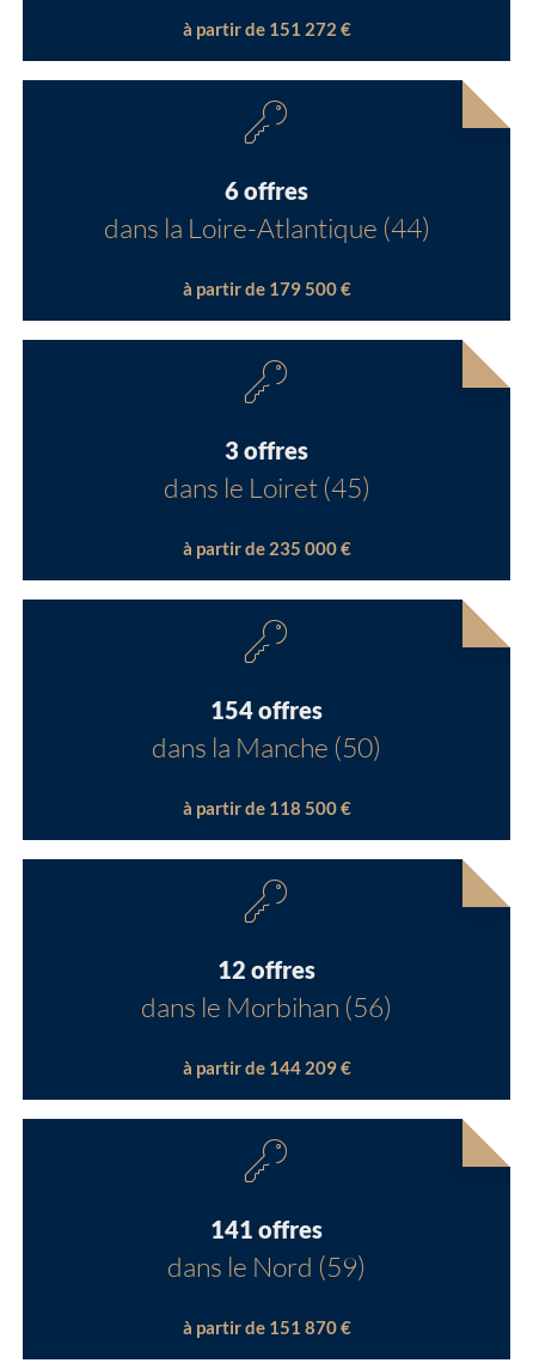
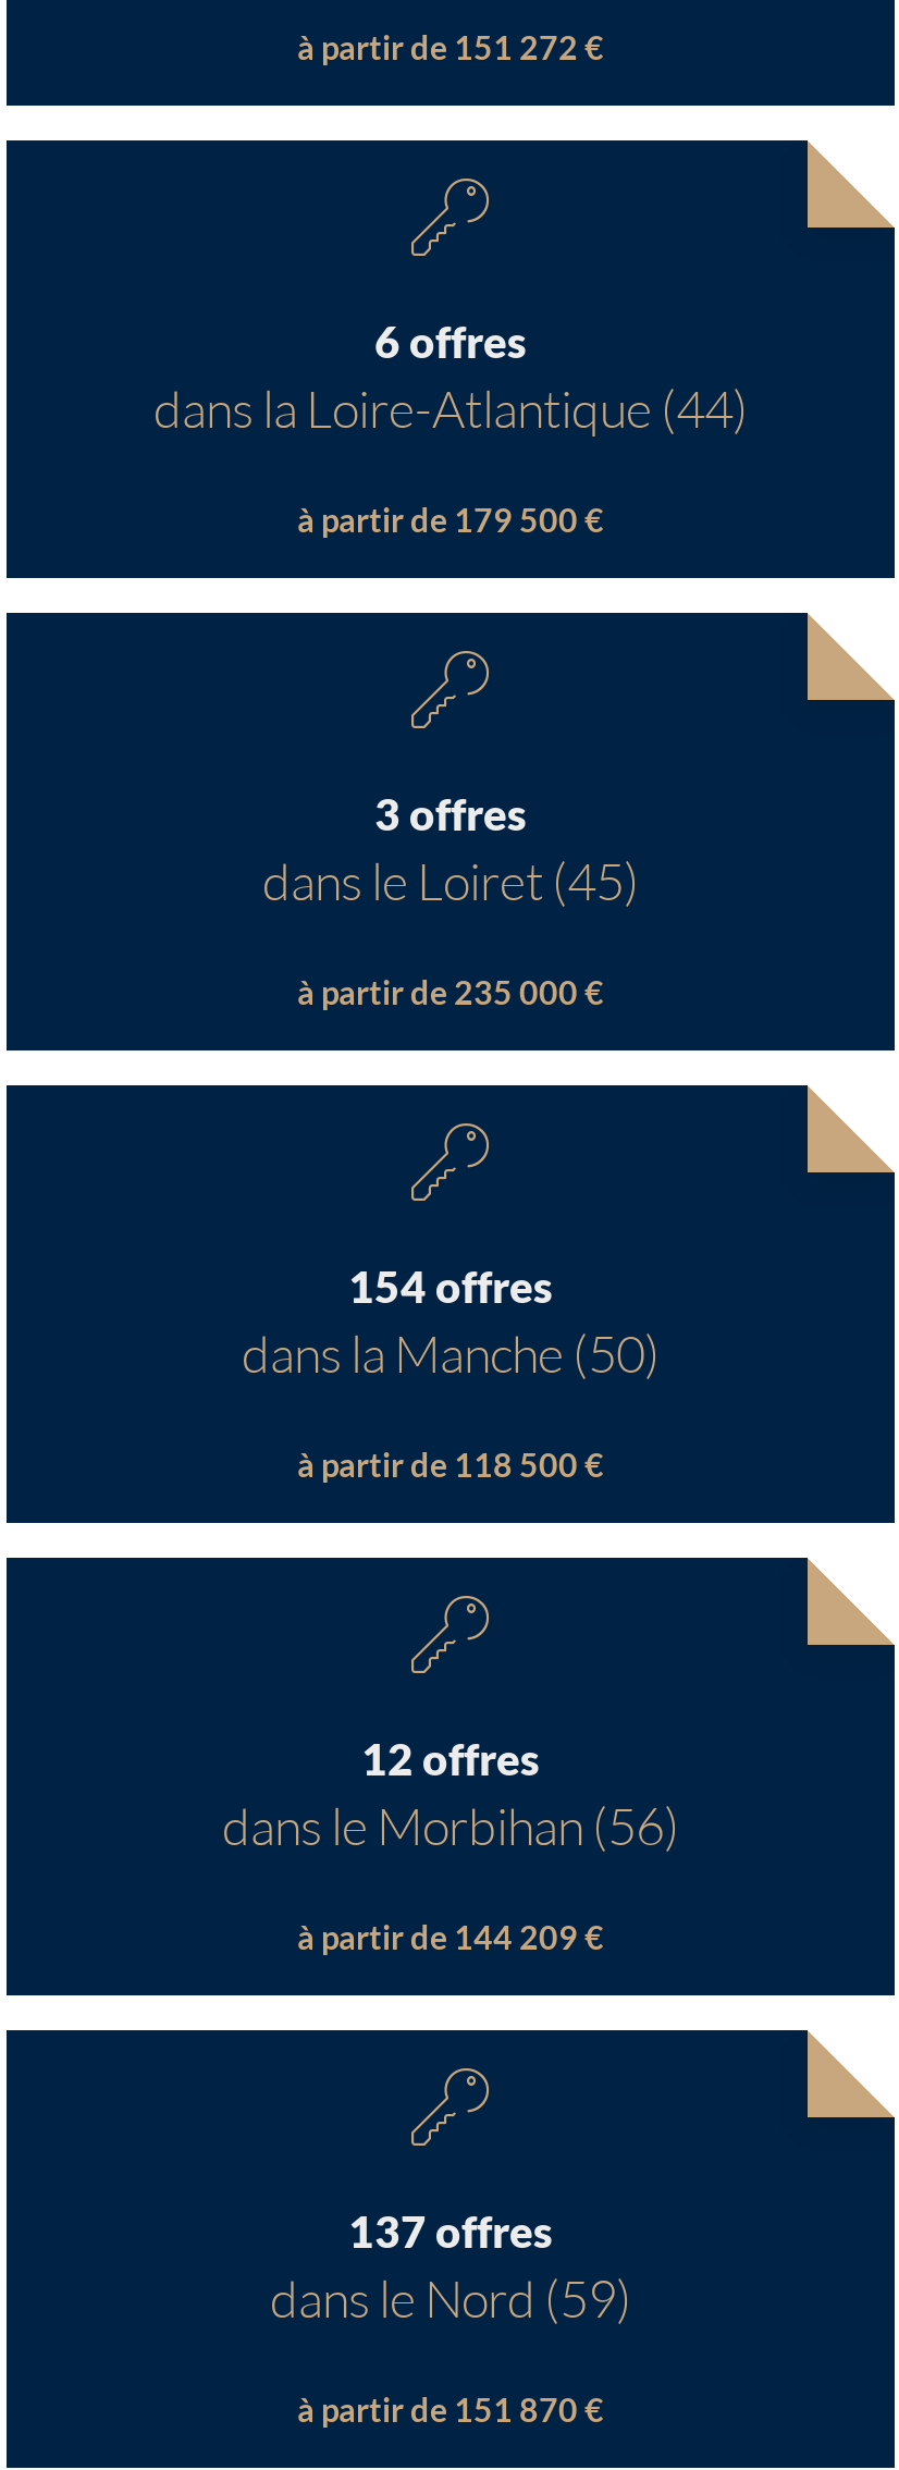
- 141 offres
+ 137 offres
